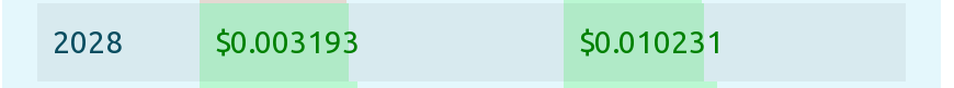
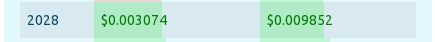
- $0.003193
+ $0.003074

- $0.010231
+ $0.009852
